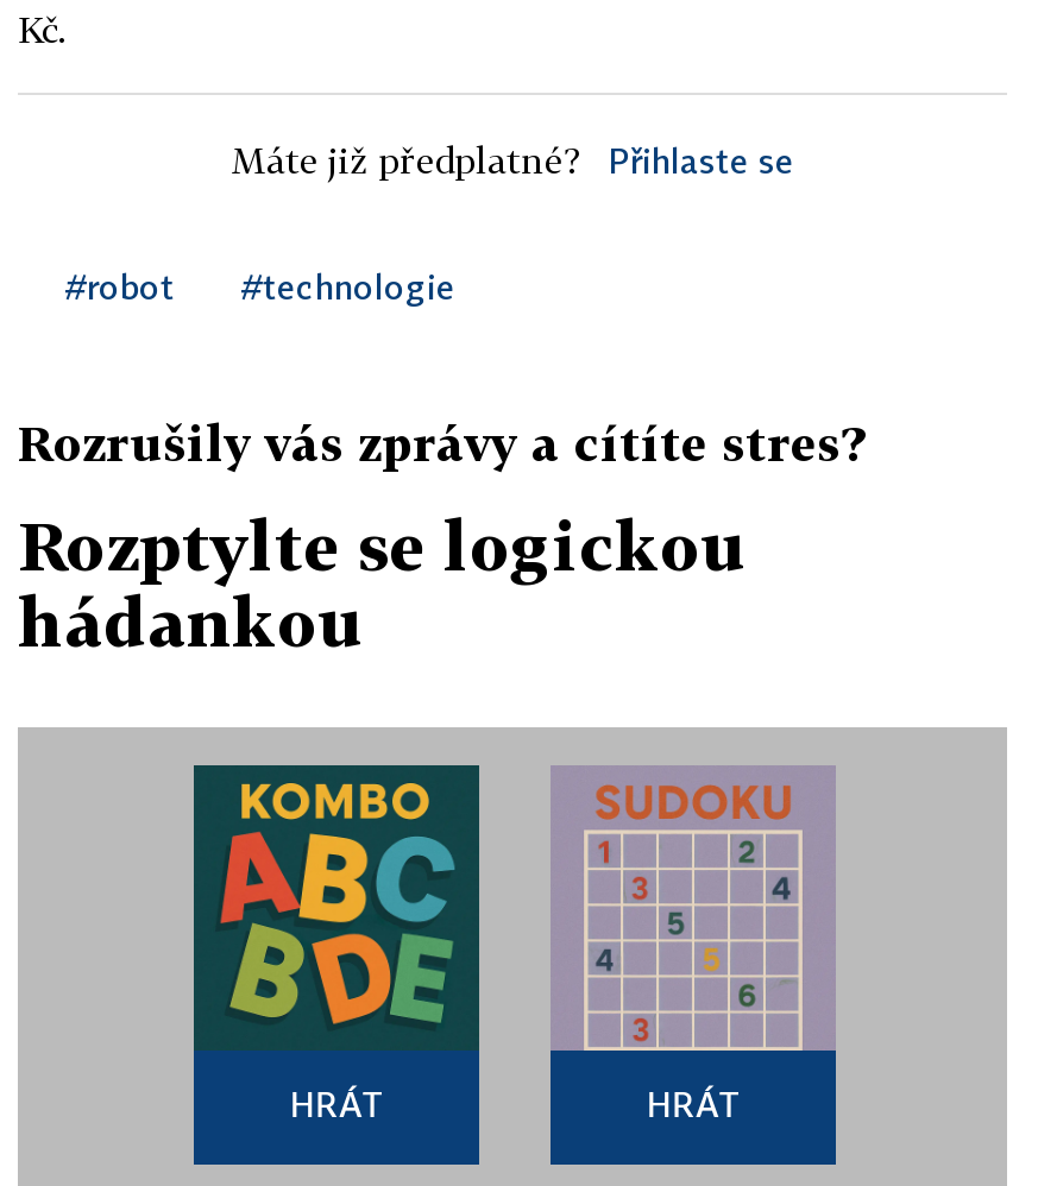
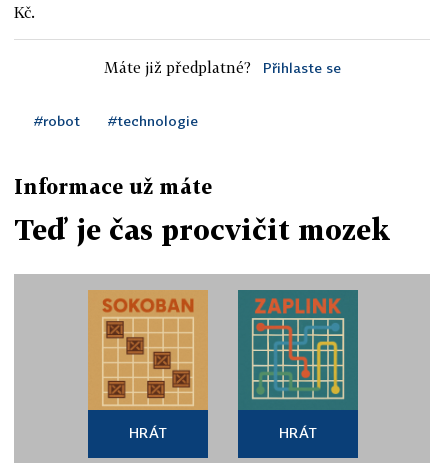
- Rozrušily vás zprávy a cítíte stres?
+ Informace už máte

- Rozptylte se logickou
- hádankou
+ Teď je čas procvičit mozek

- [image]
+ [image]

- [image]
+ [image]
